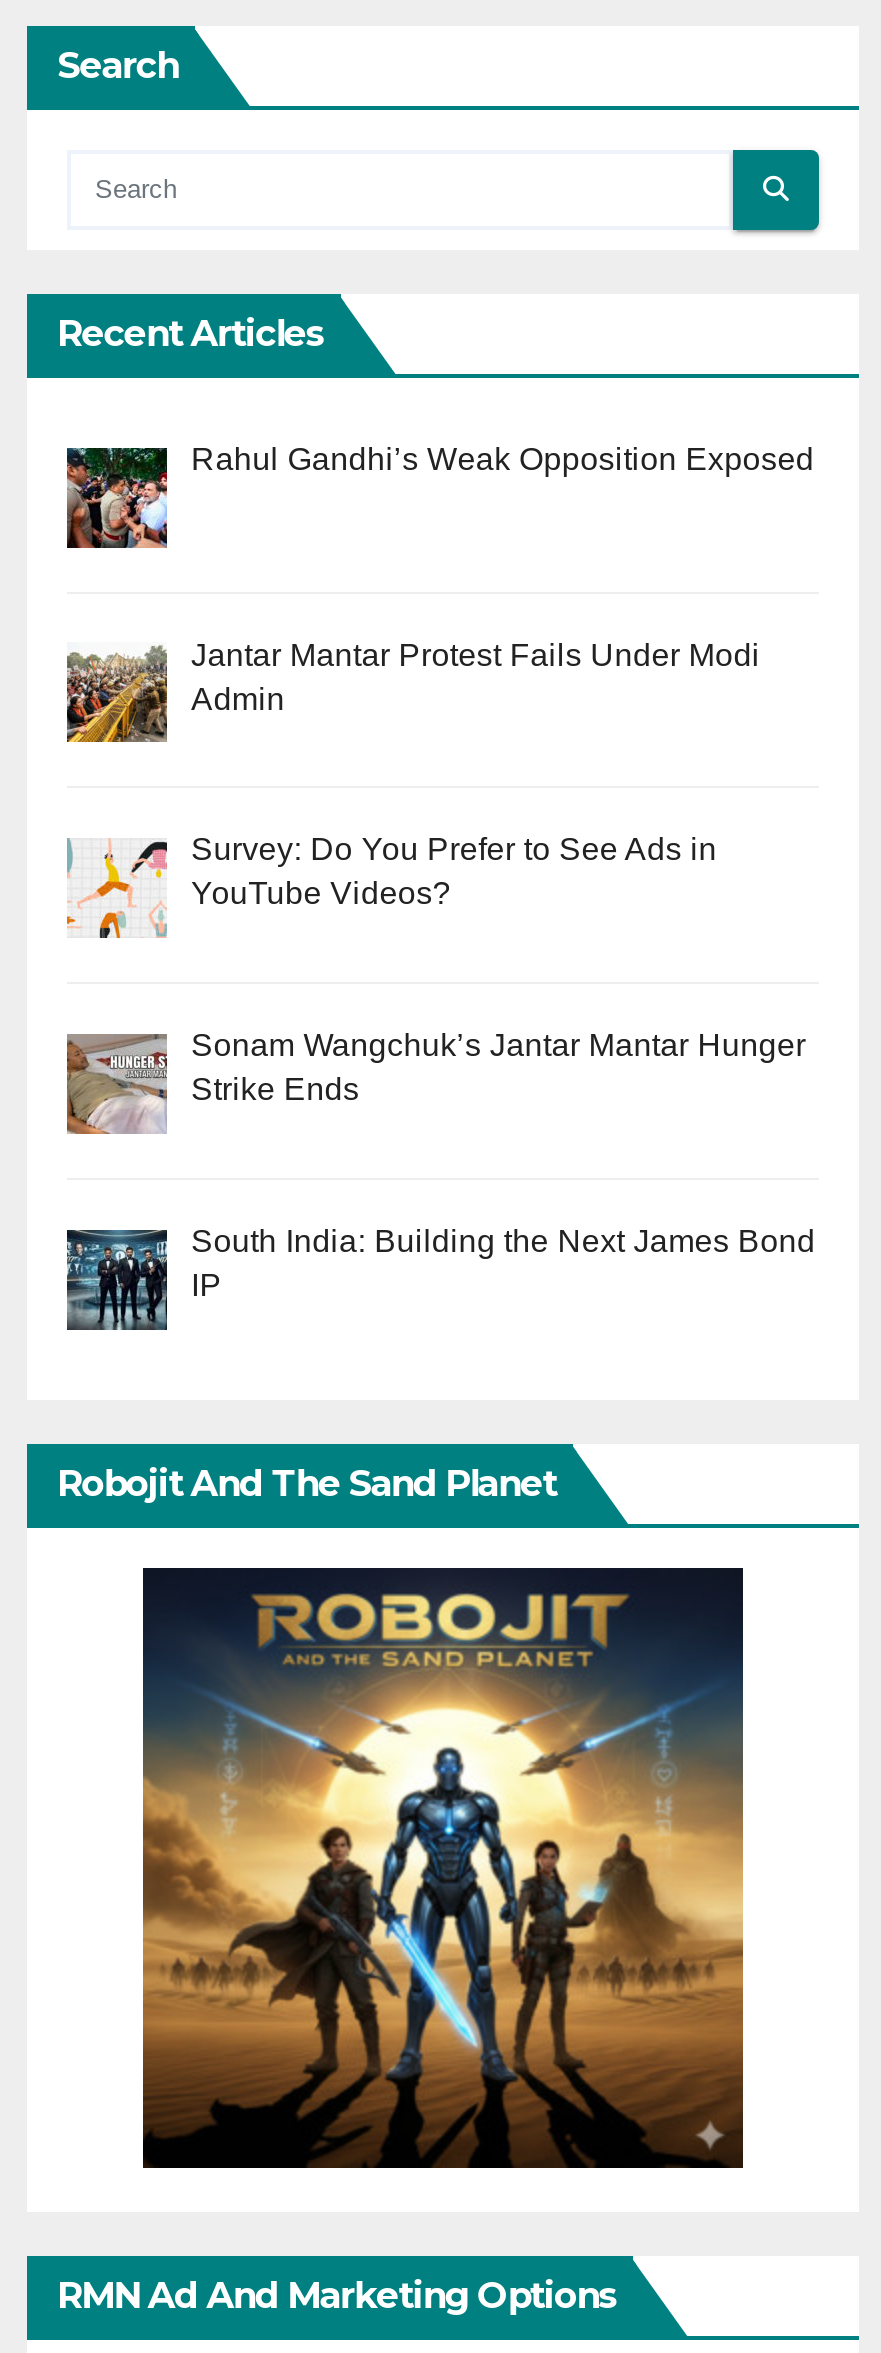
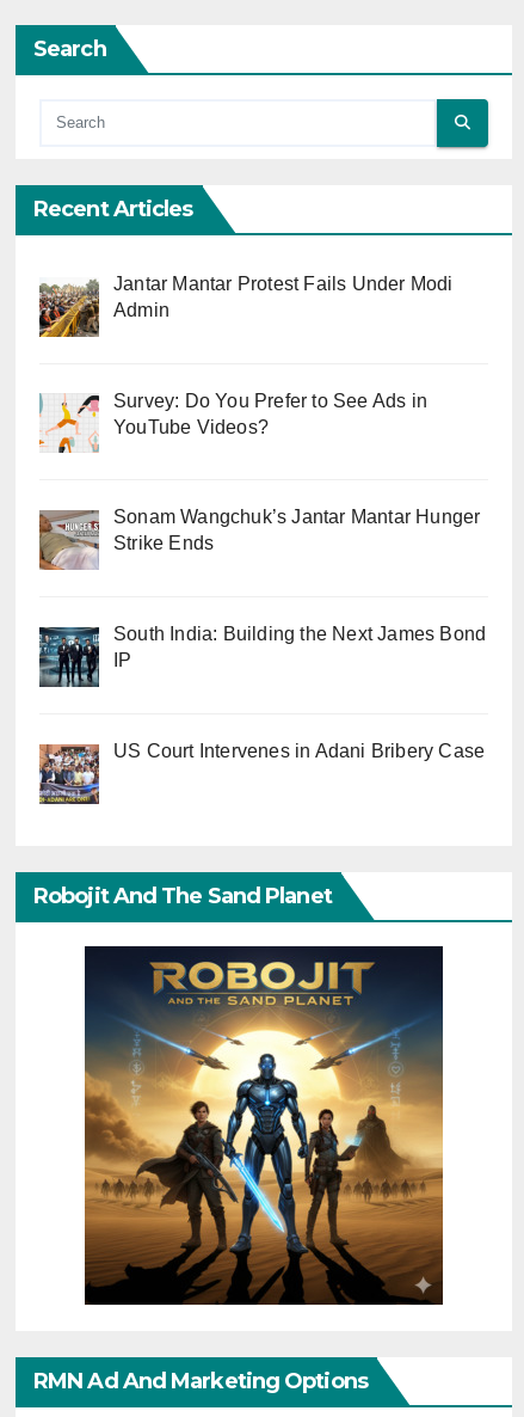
- [image]
- Rahul Gandhi’s Weak Opposition Exposed

moved up: [image] | Jantar Mantar Protest Fails Under Modi | Admin | ... | South India: Building the Next James Bond | IP

+ [image]
+ US Court Intervenes in Adani Bribery Case
